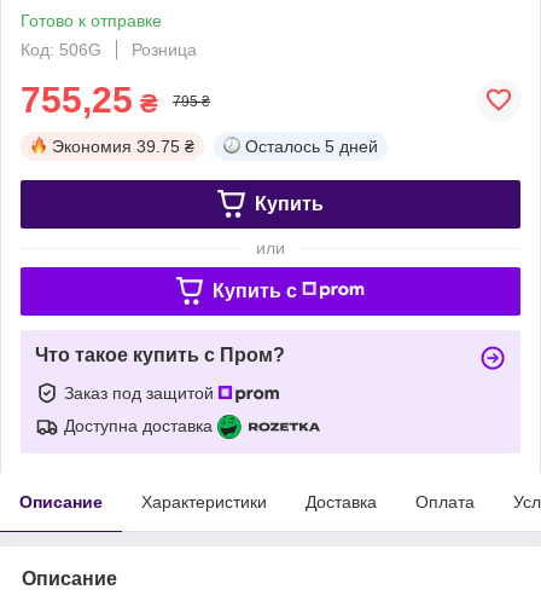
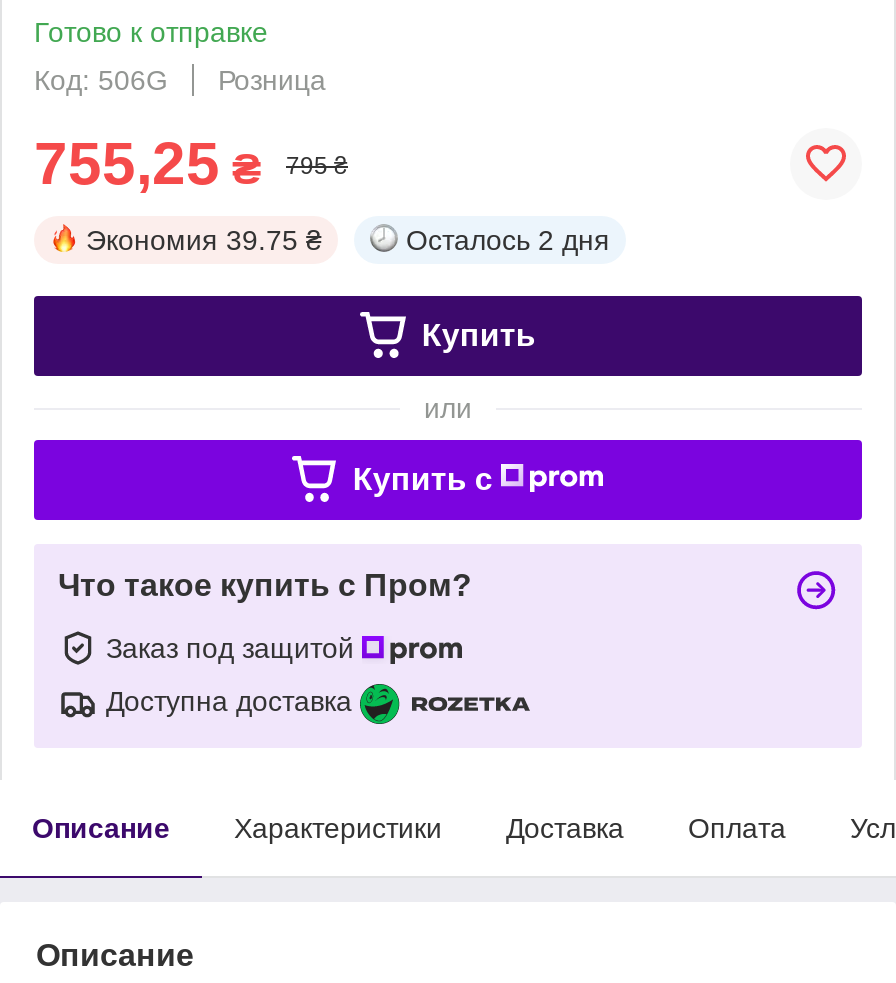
- Осталось 5 дней
+ Осталось 2 дня
